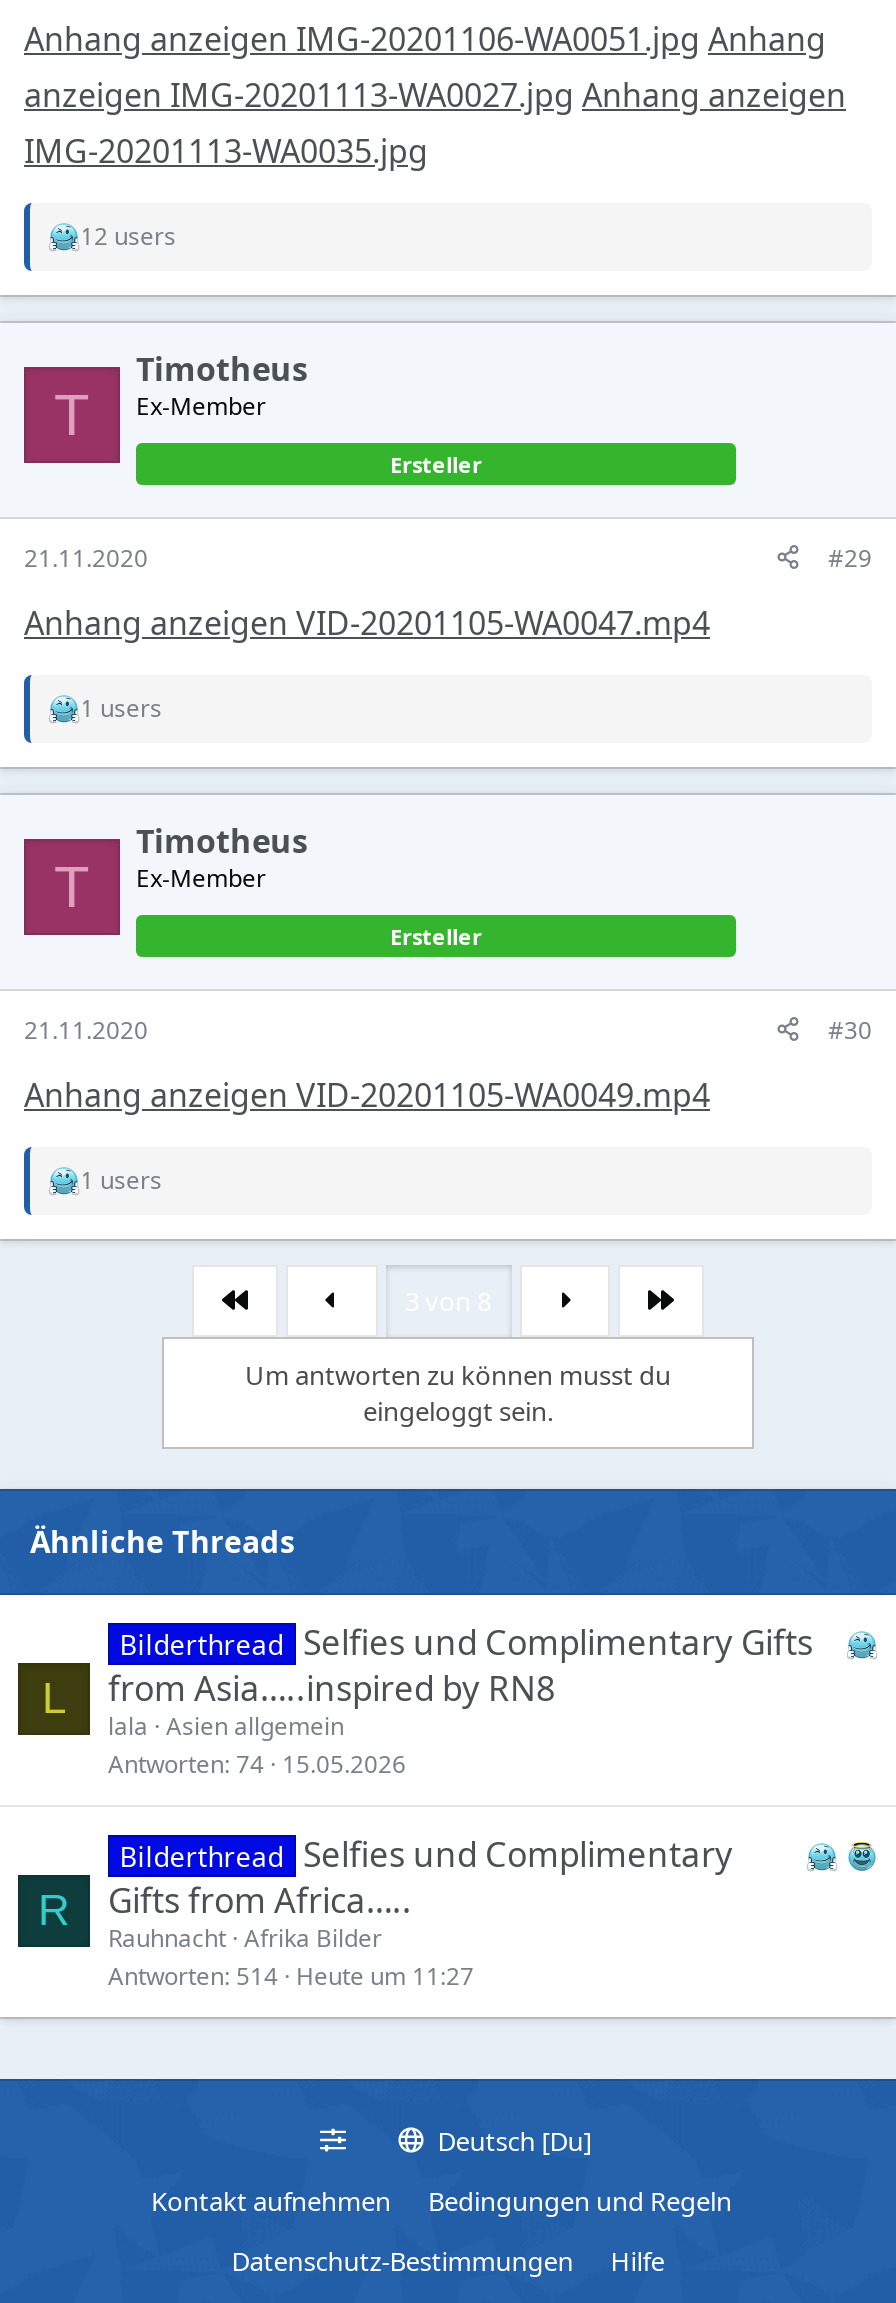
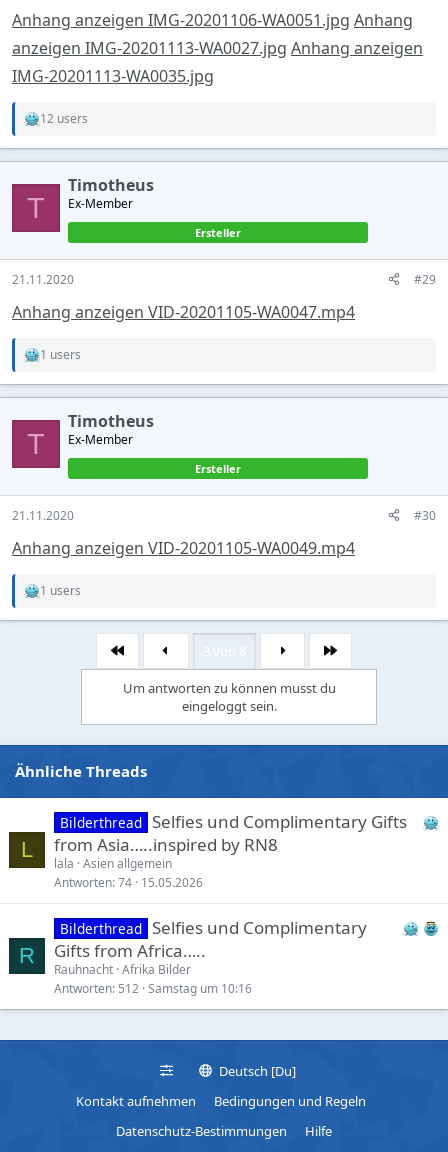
- Antworten 514 Heute um 11:27
+ Antworten 512 Samstag um 10:16
